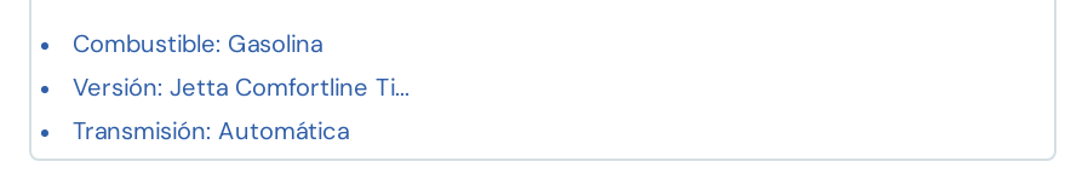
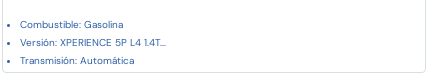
- Versión: Jetta Comfortline Ti...
+ Versión: XPERIENCE 5P L4 1.4T...
